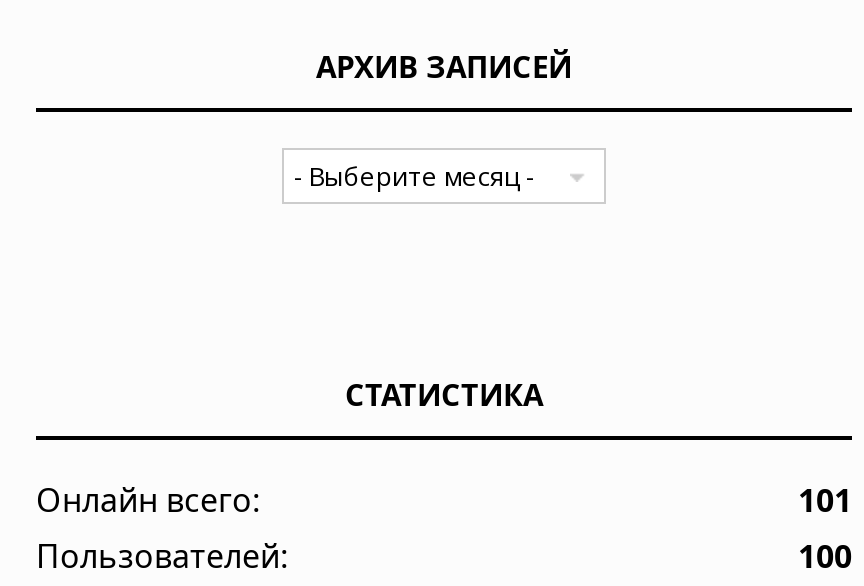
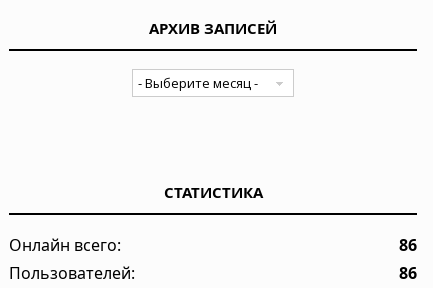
- 101
+ 86

- 100
+ 86
